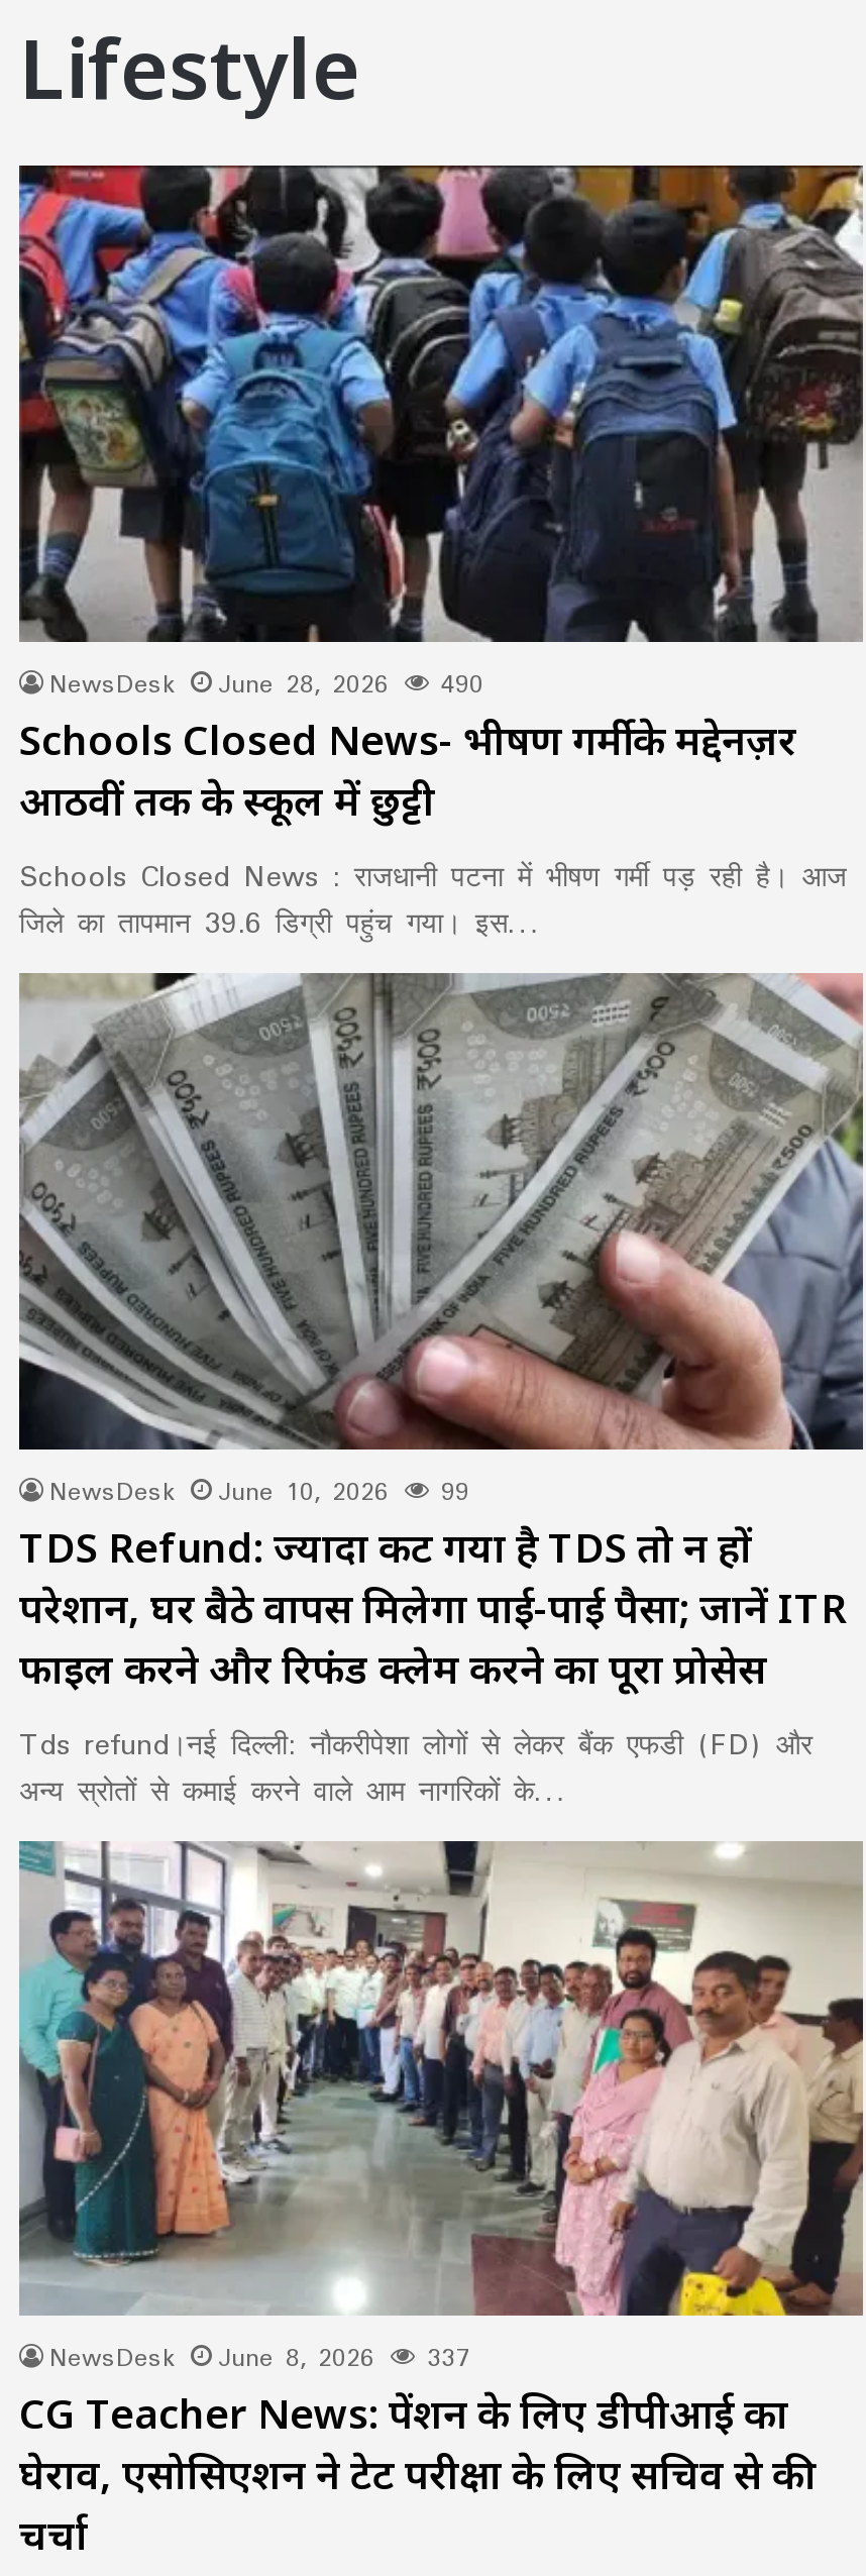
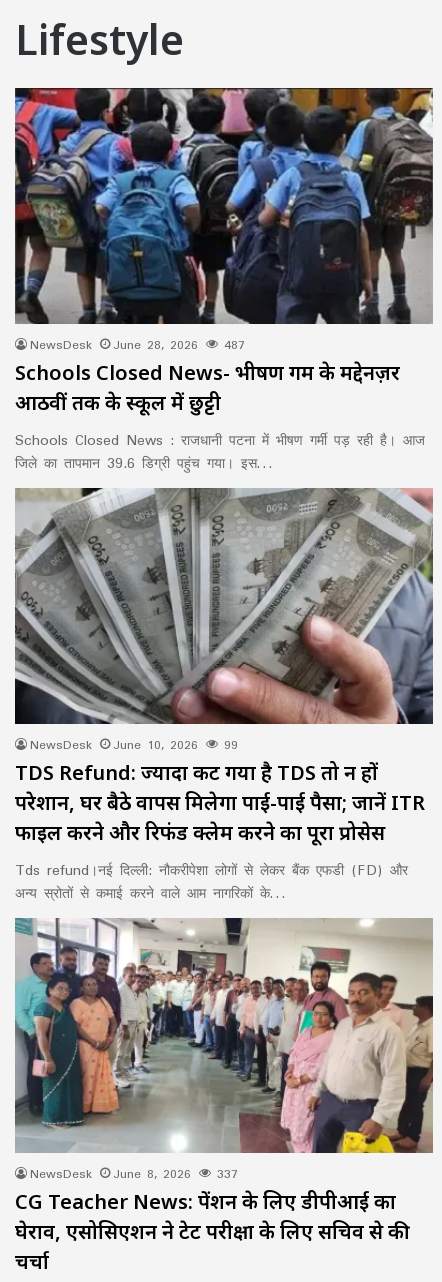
- NewsDesk June 28, 2026 490
+ NewsDesk June 28, 2026 487
